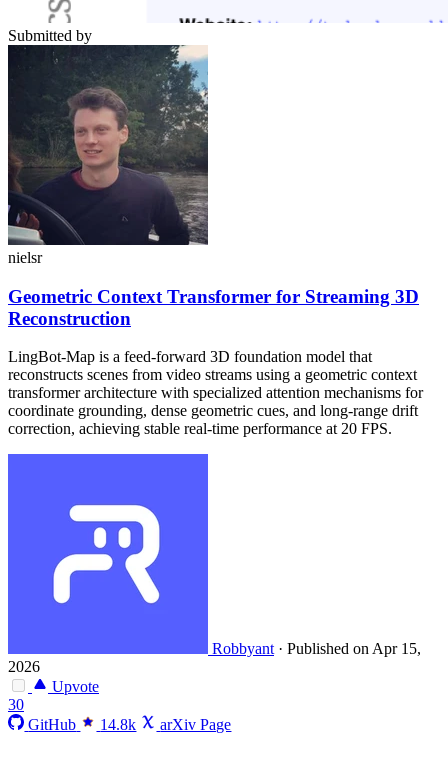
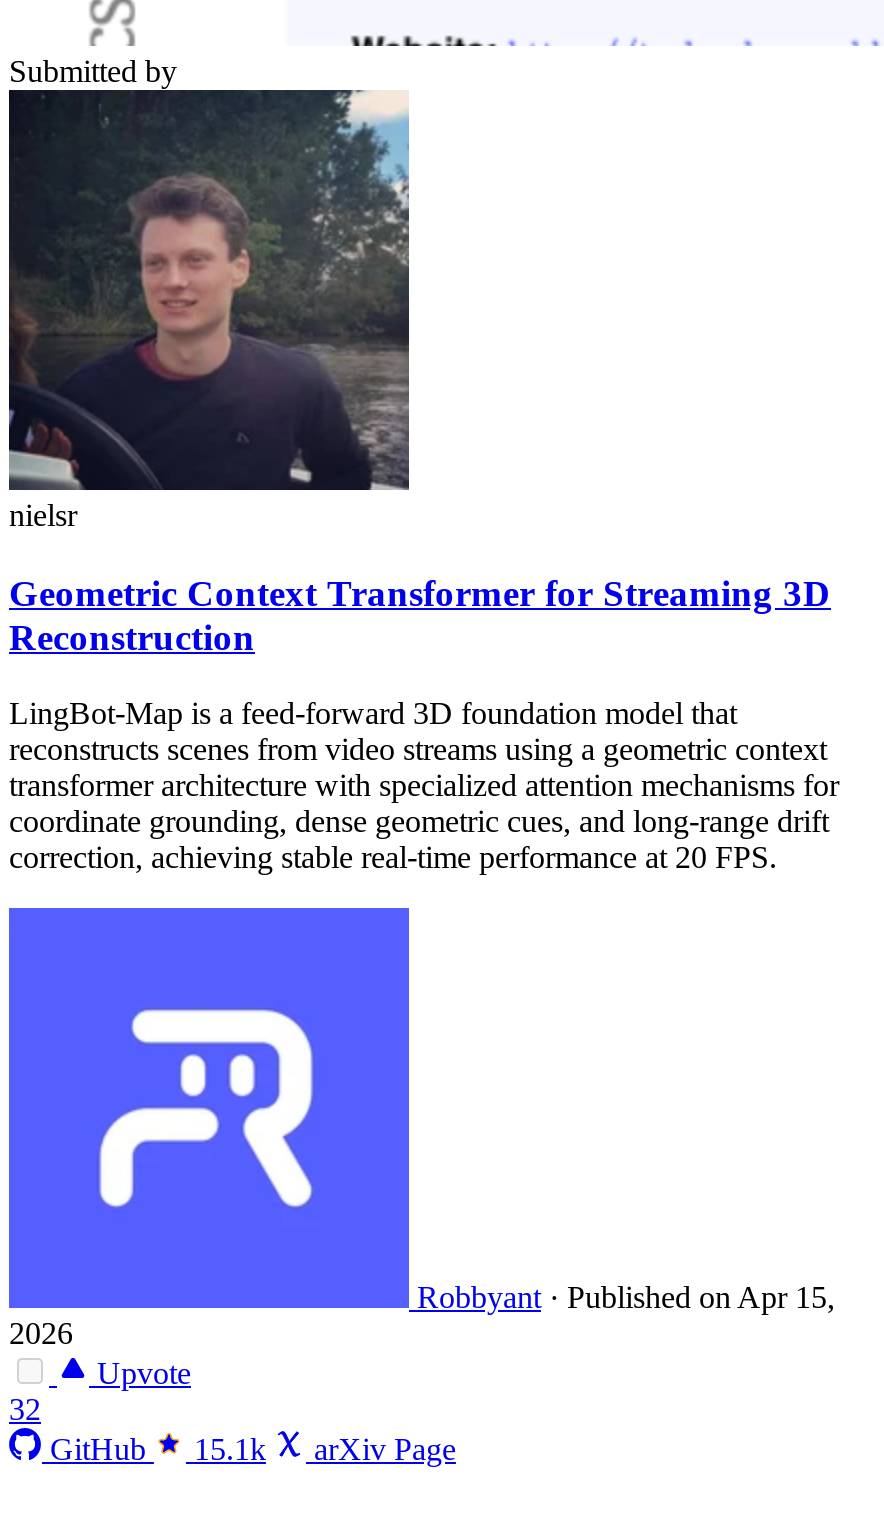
- 30
+ 32

- GitHub 14.8k arXiv Page
+ GitHub 15.1k arXiv Page
